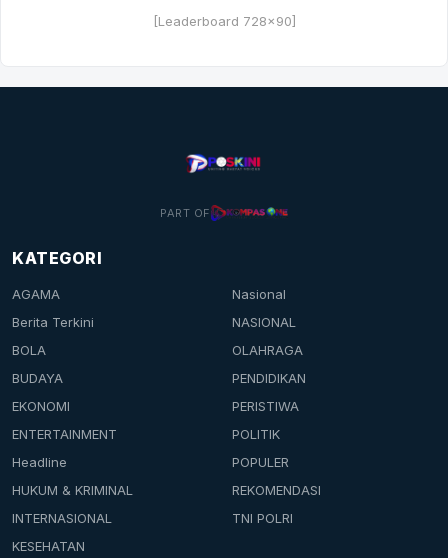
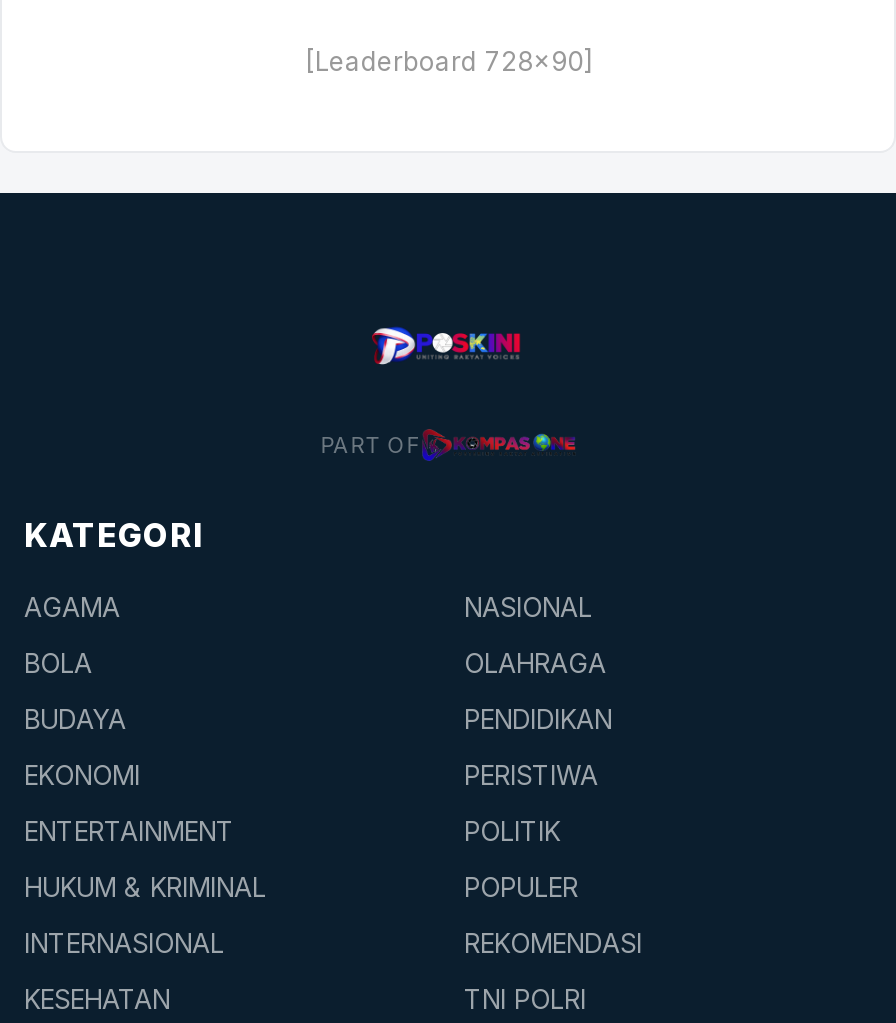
- Nasional

- Berita Terkini

- Headline
